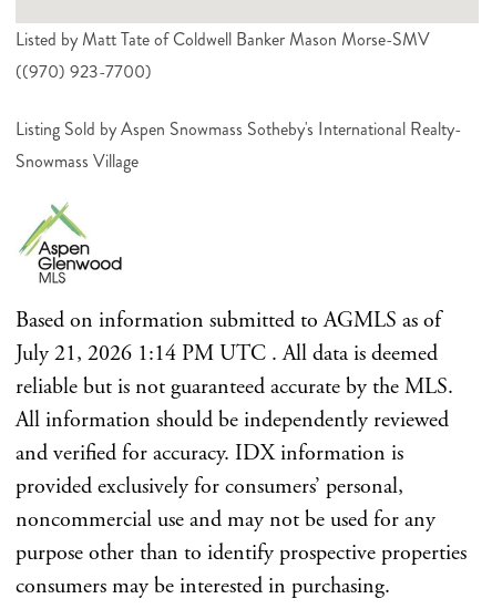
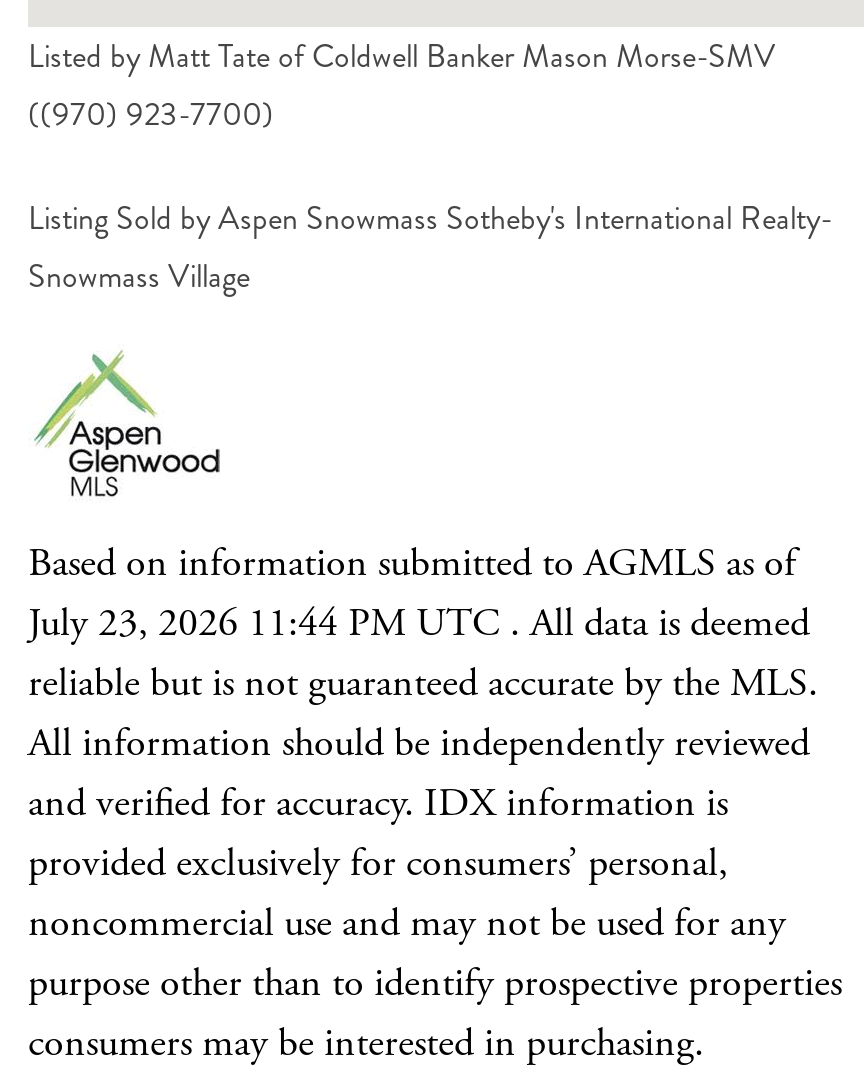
- July 21, 2026 1:14 PM UTC . All data is deemed
+ July 23, 2026 11:44 PM UTC . All data is deemed
